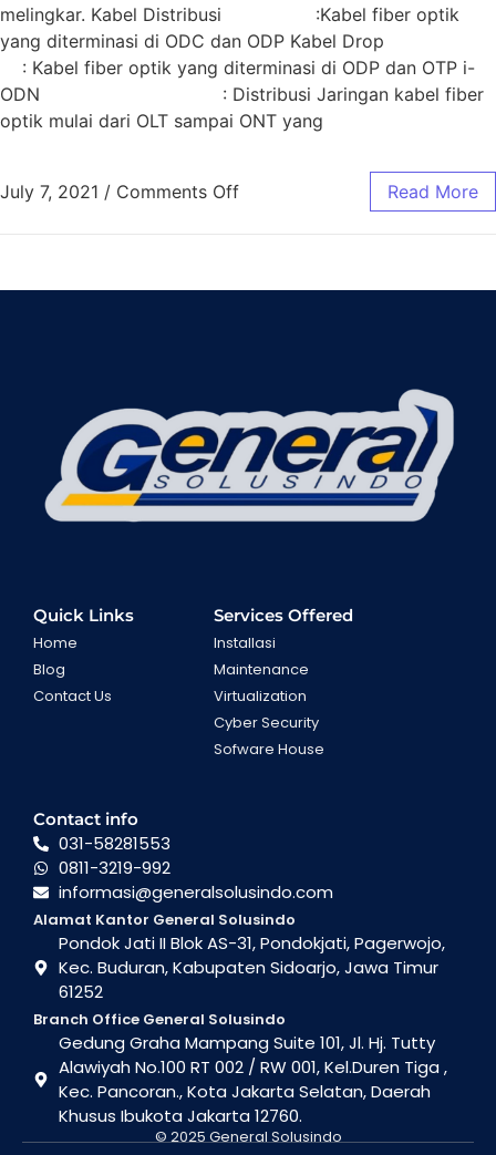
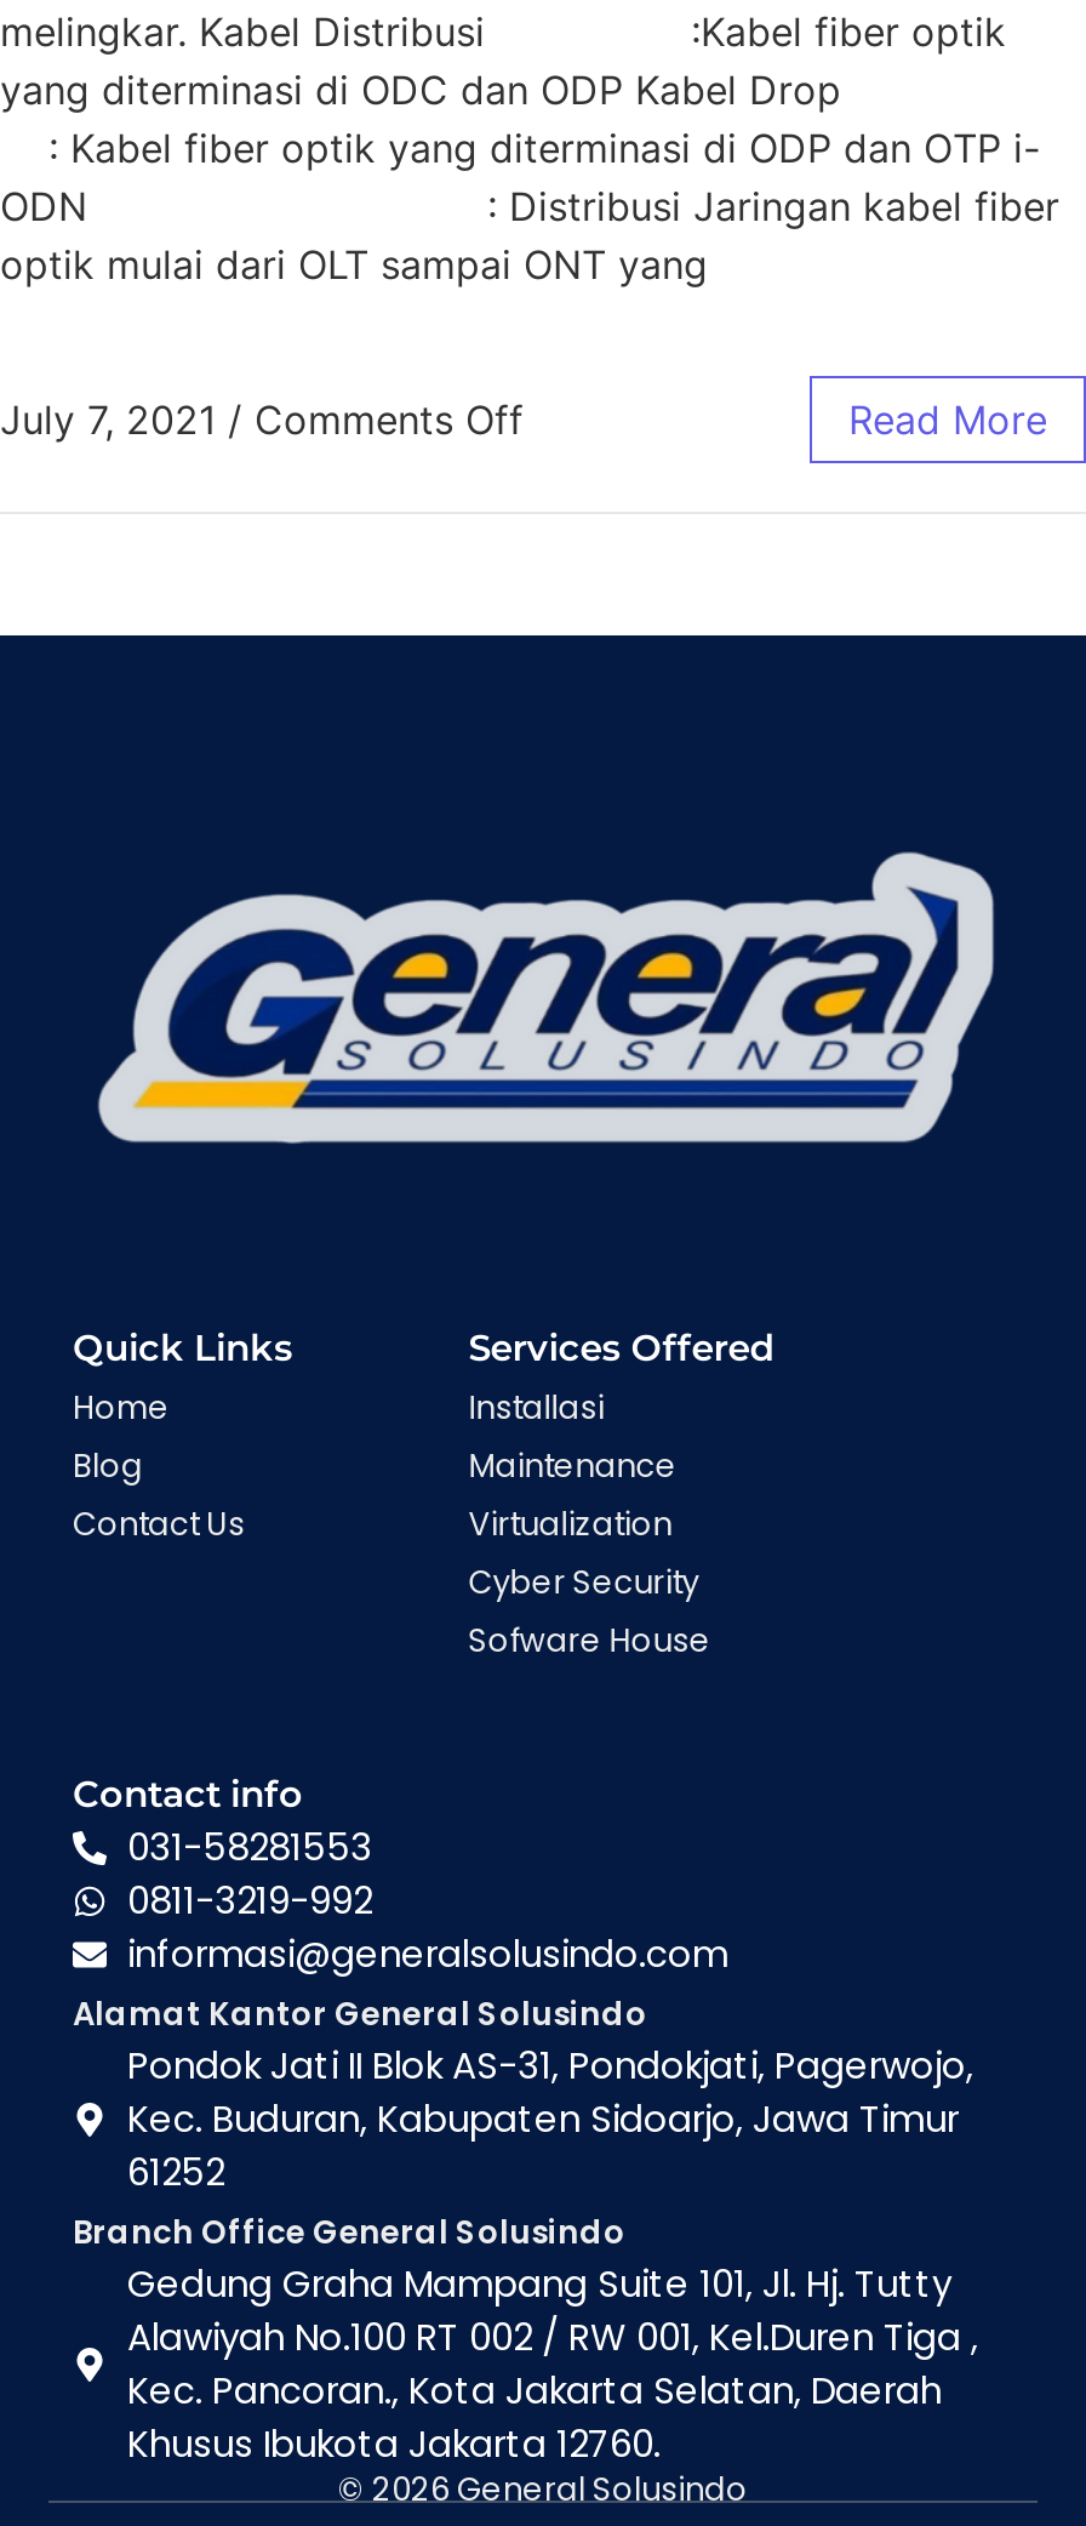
- © 2025 General Solusindo
+ © 2026 General Solusindo
